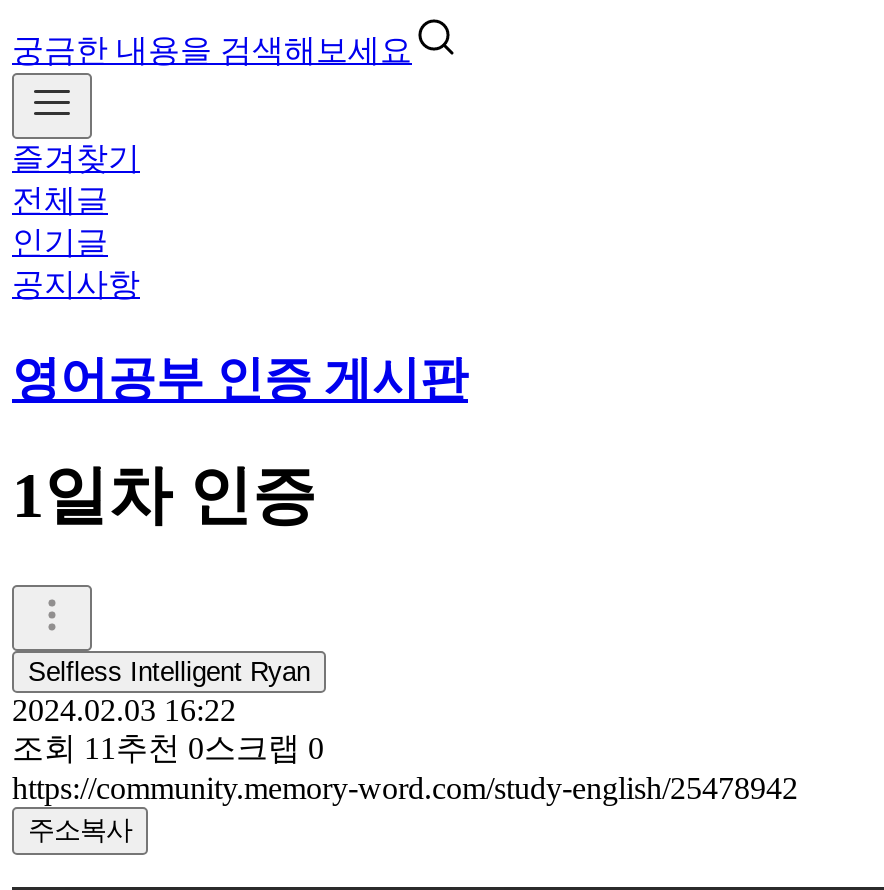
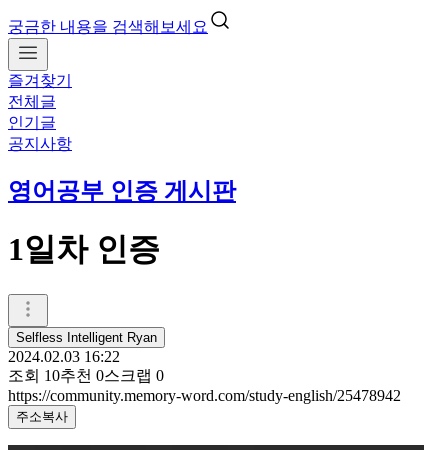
- 조회 11 추천 0스크랩 0
+ 조회 10 추천 0스크랩 0
